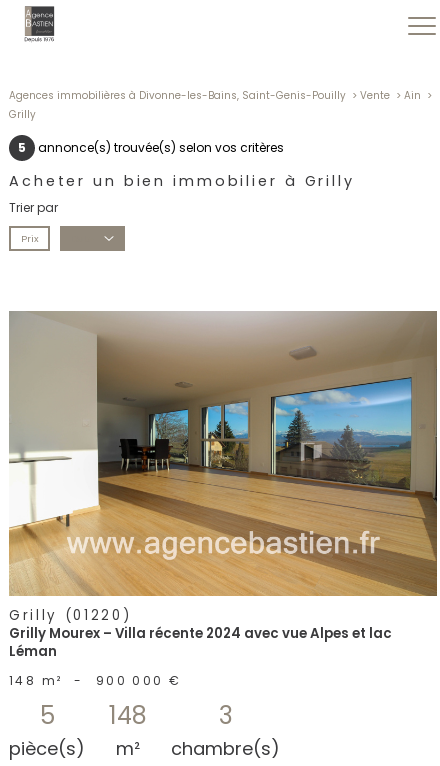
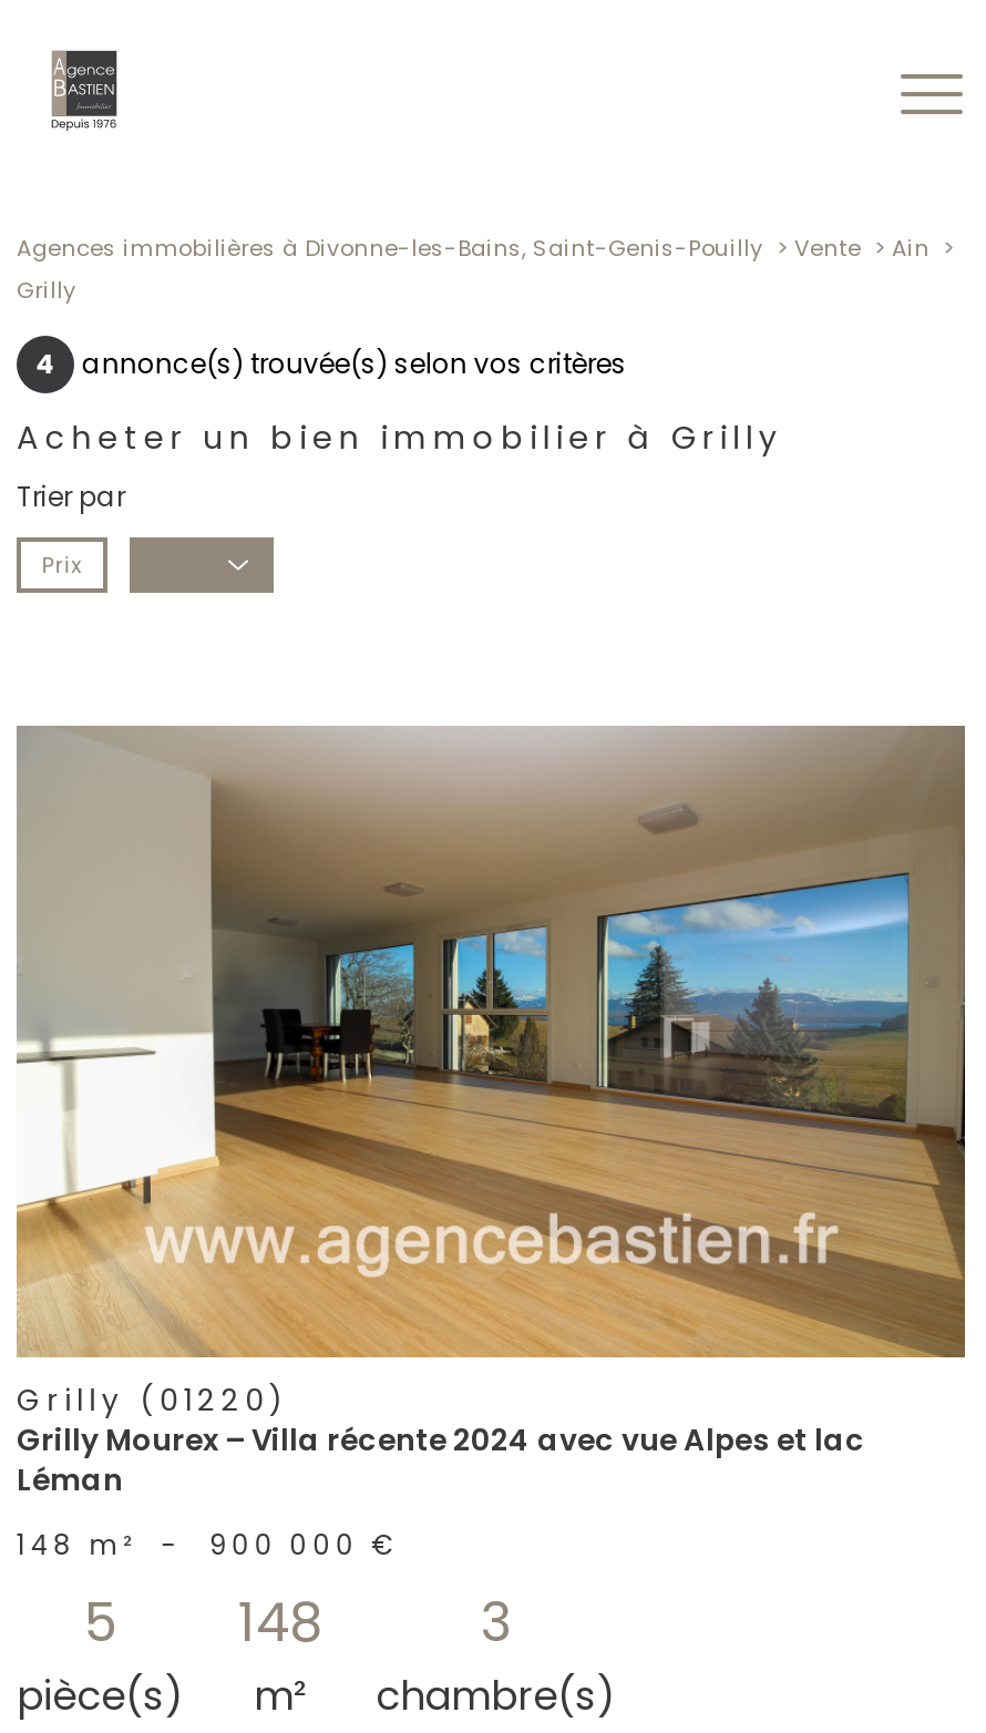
- 5 annonce(s) trouvée(s) selon vos critères
+ 4 annonce(s) trouvée(s) selon vos critères
